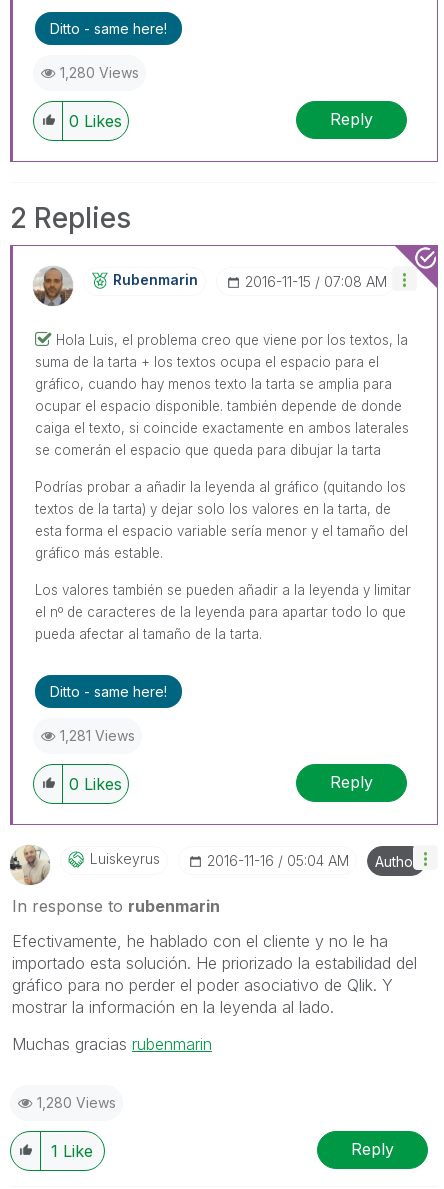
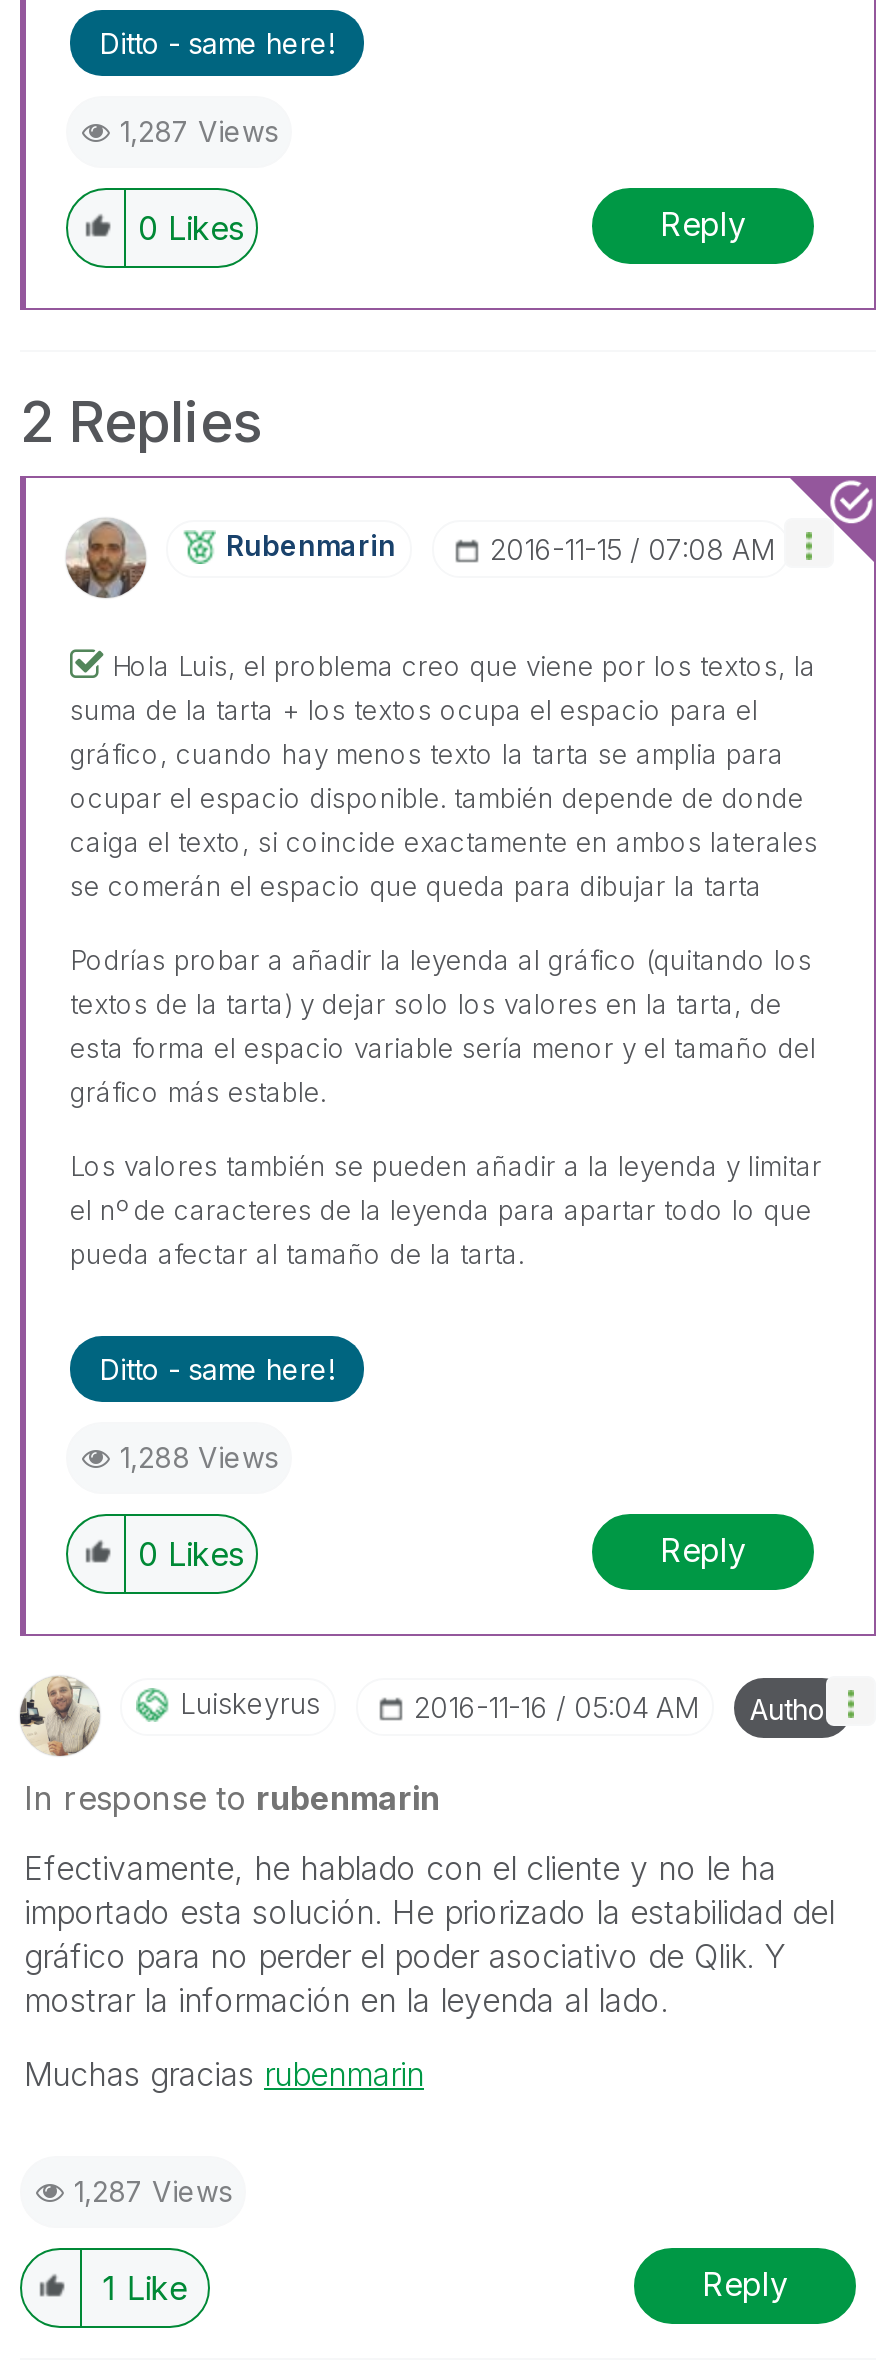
- 1,280 Views
+ 1,287 Views

- 1,281 Views
+ 1,288 Views

- 1,280 Views
+ 1,287 Views
